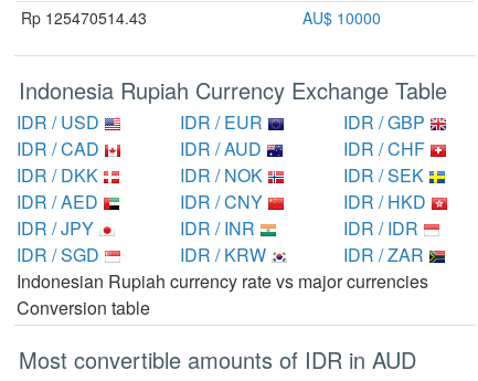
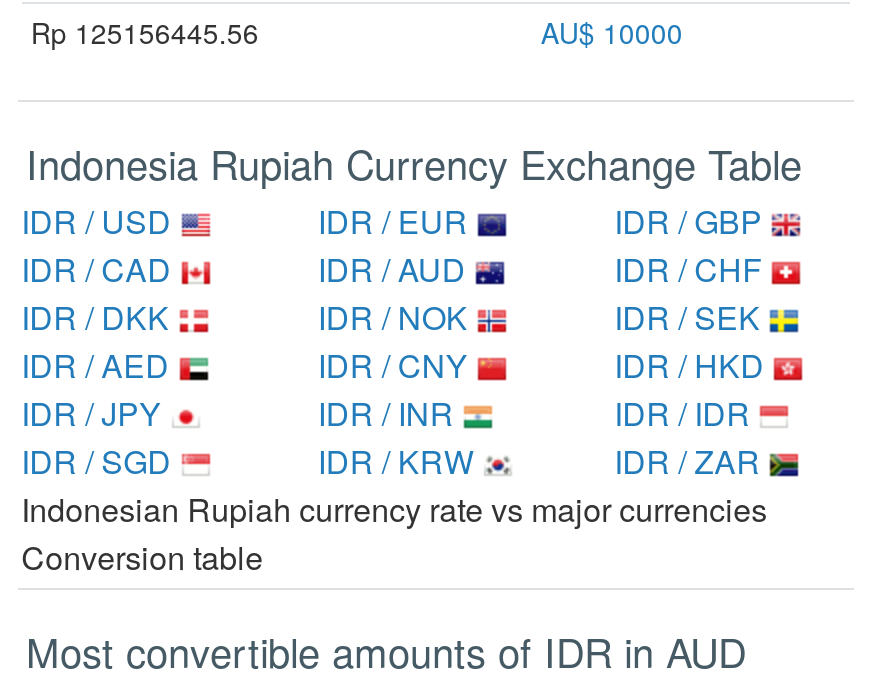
- Rp 125470514.43
+ Rp 125156445.56
